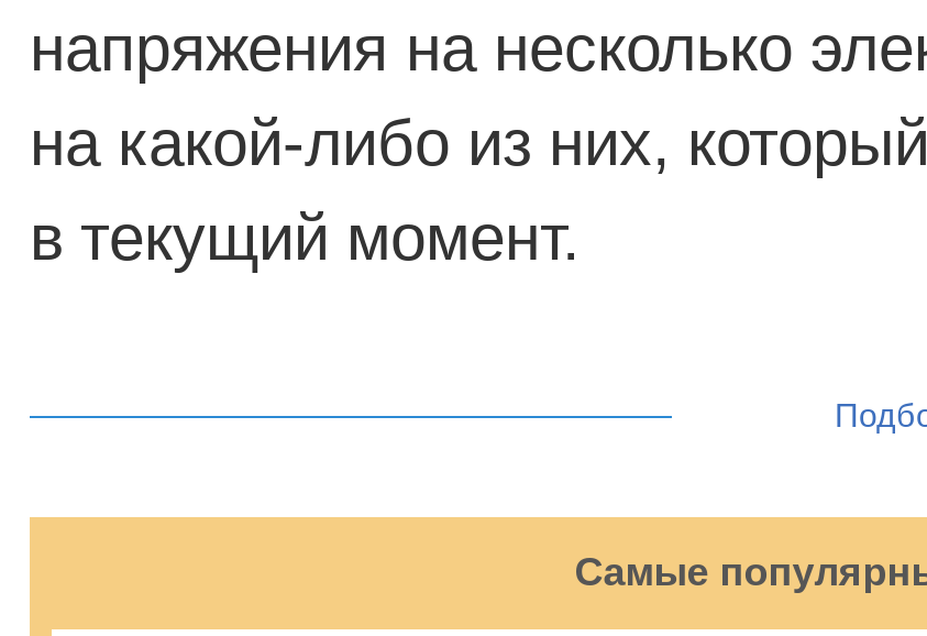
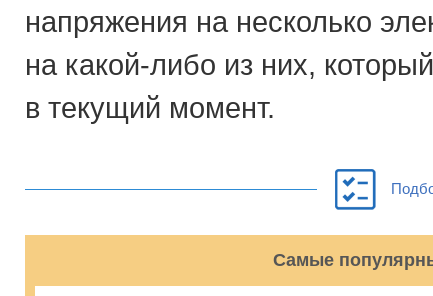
+ [image]
